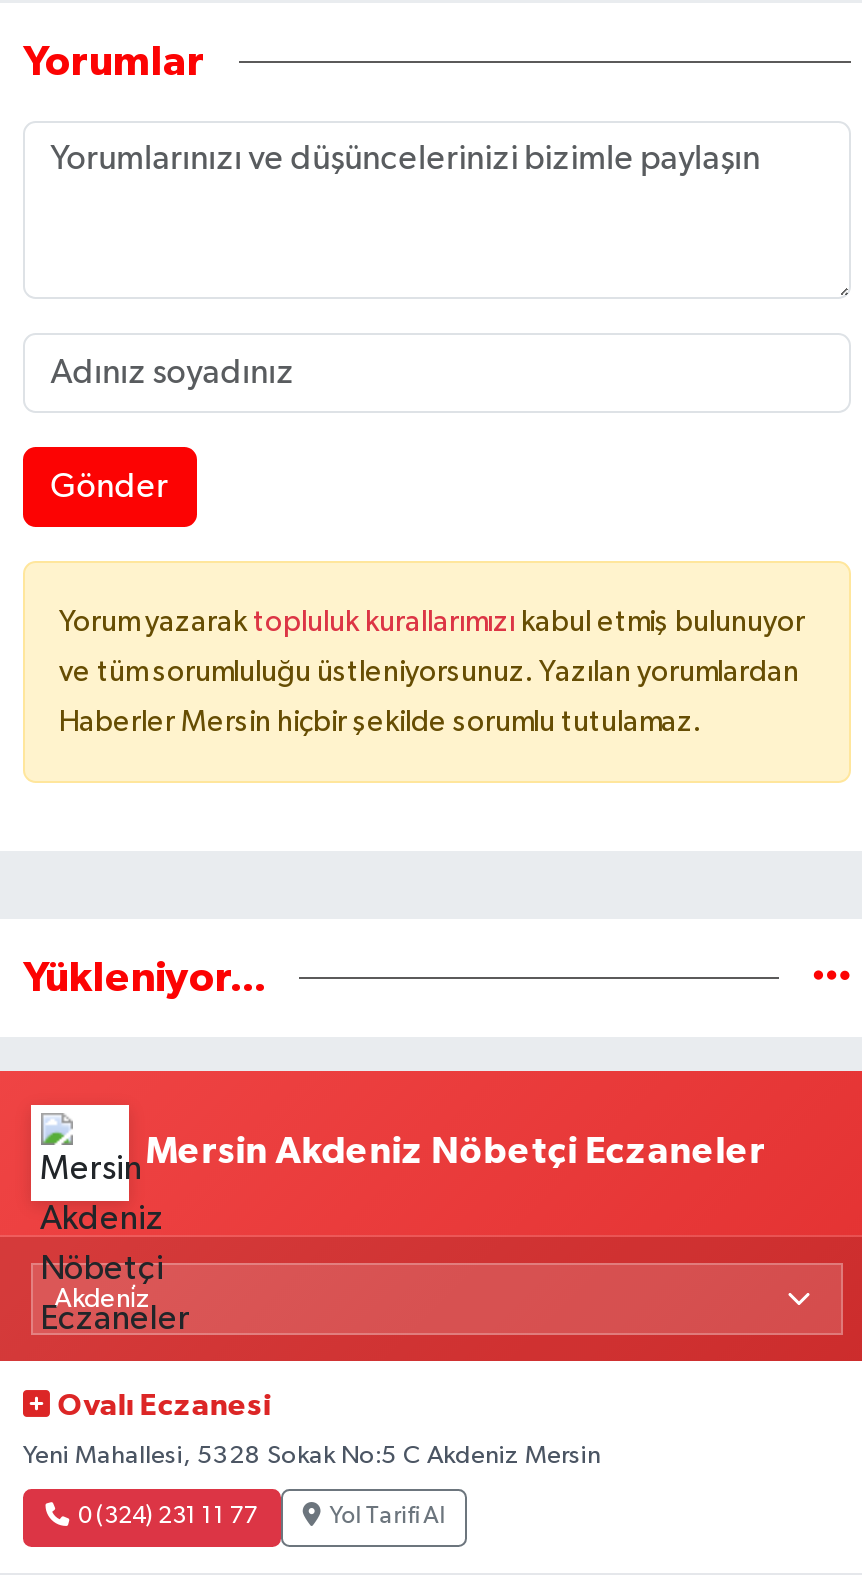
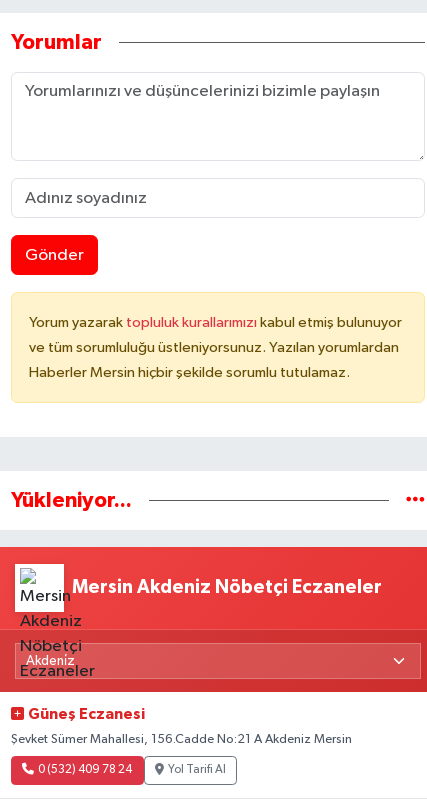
- Ovalı Eczanesi
+ Güneş Eczanesi

- Yeni Mahallesi, 5328 Sokak No:5 C Akdeniz Mersin
+ Şevket Sümer Mahallesi, 156.Cadde No:21 A Akdeniz Mersin

- 0 (324) 231 11 77
+ 0 (532) 409 78 24
